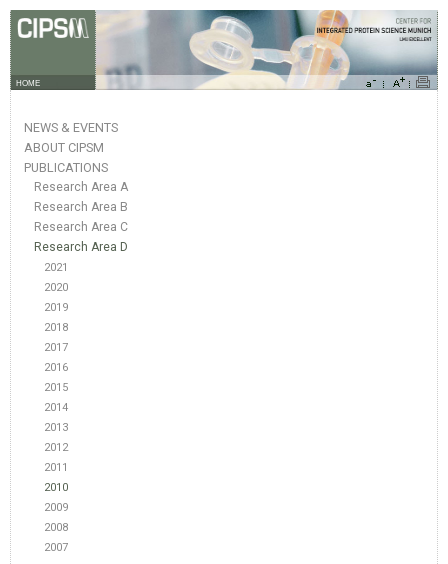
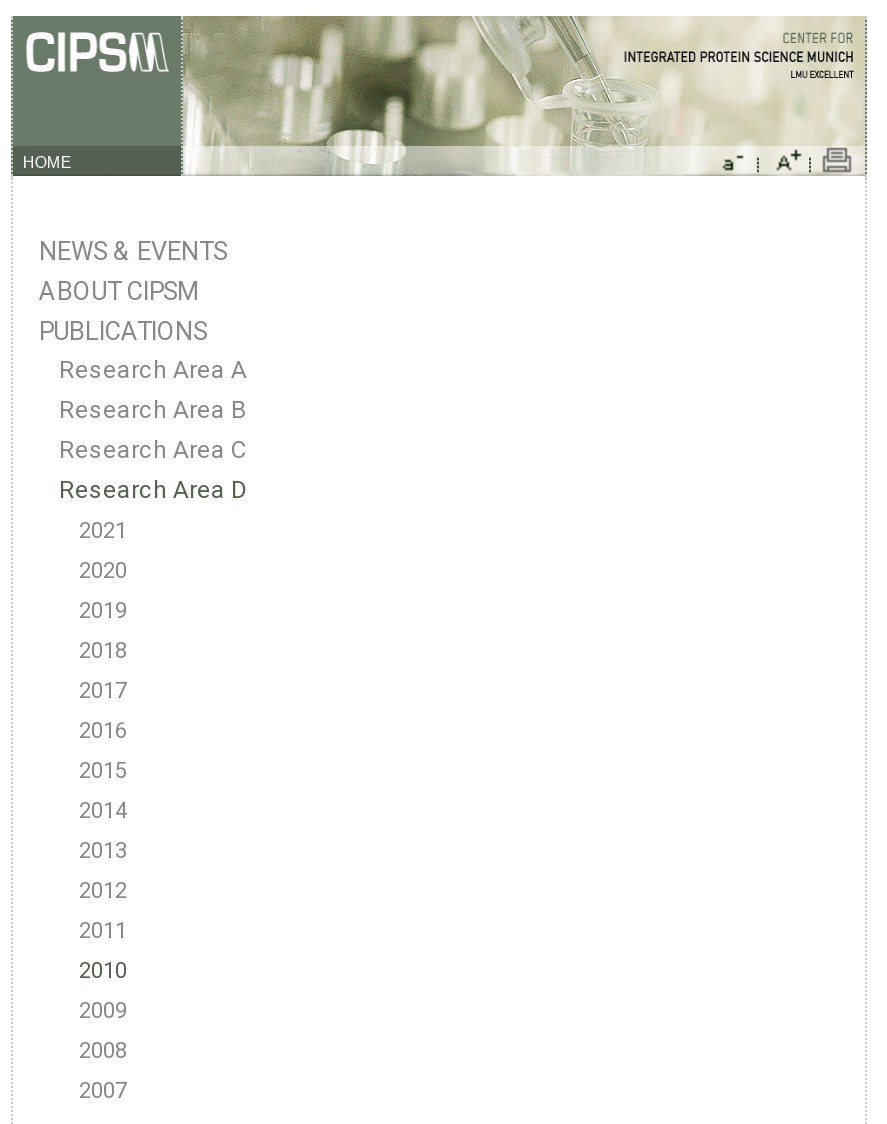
- [image]
+ [image]
